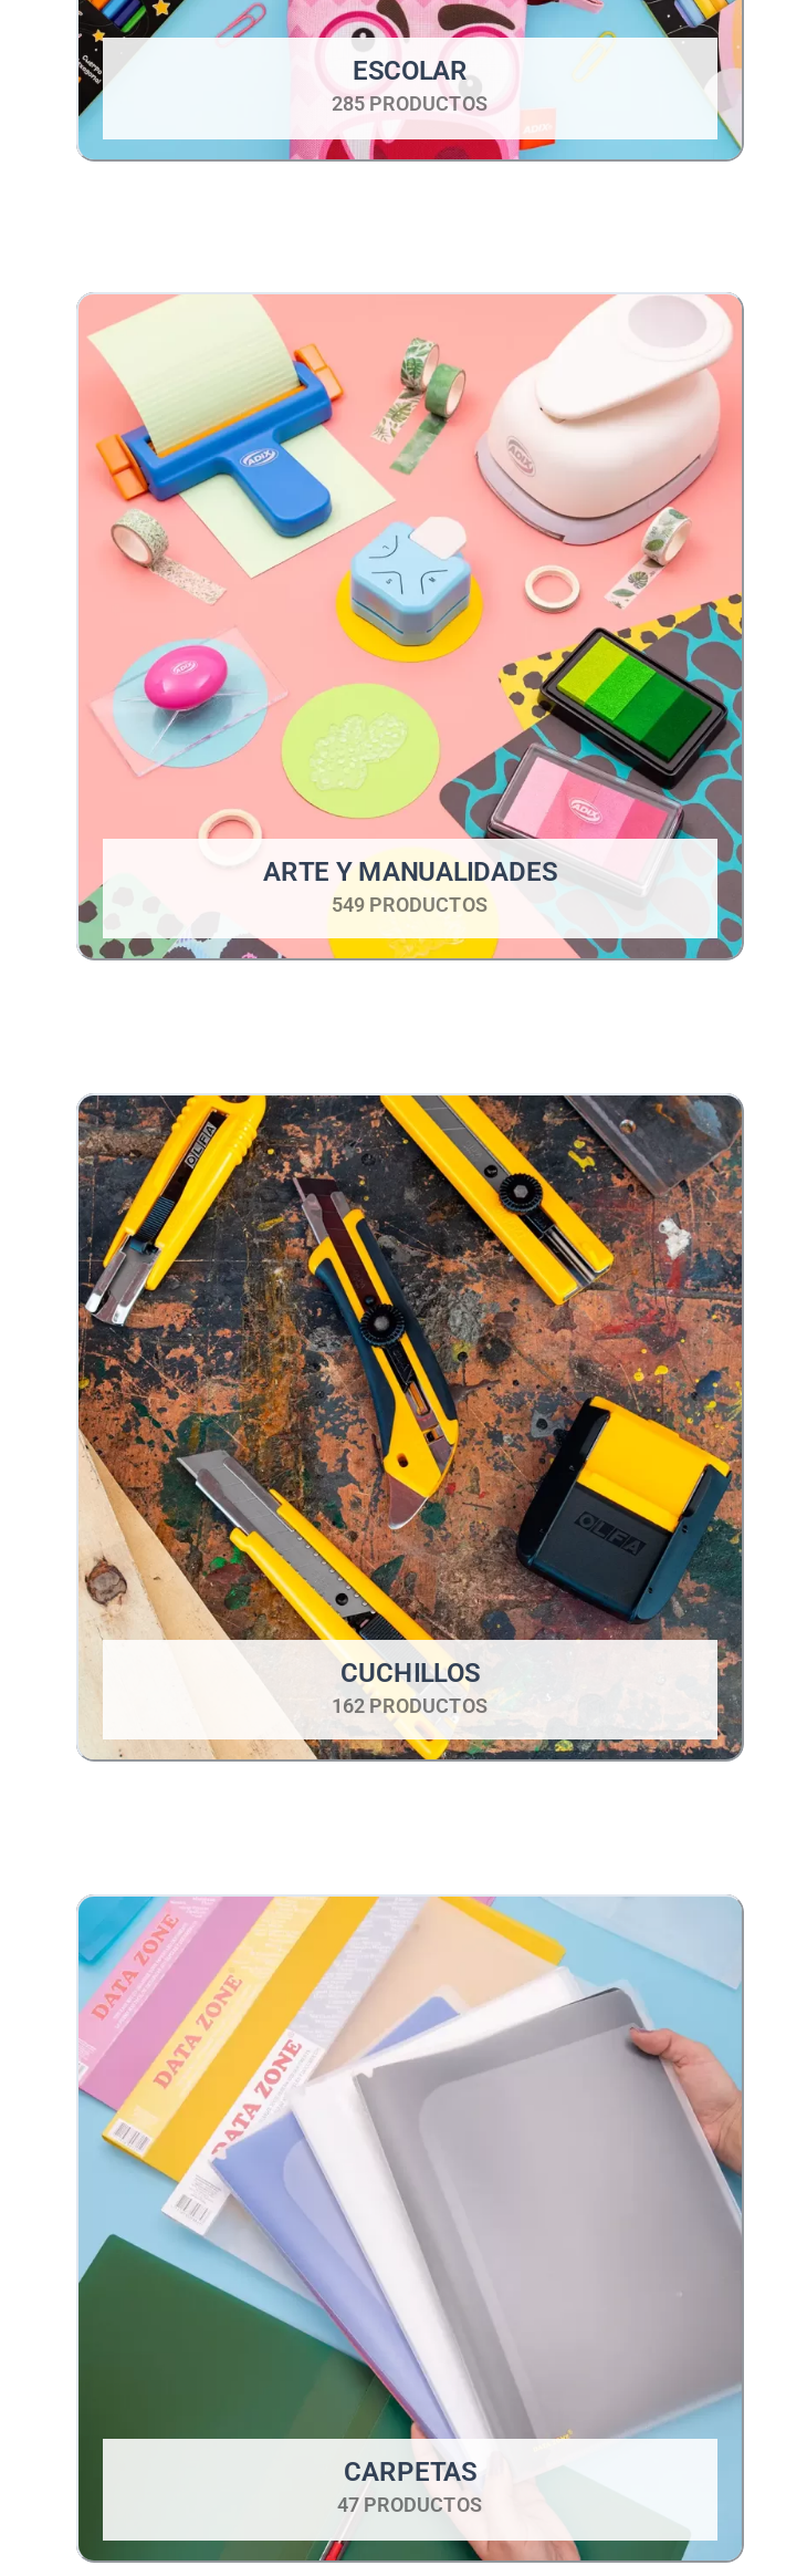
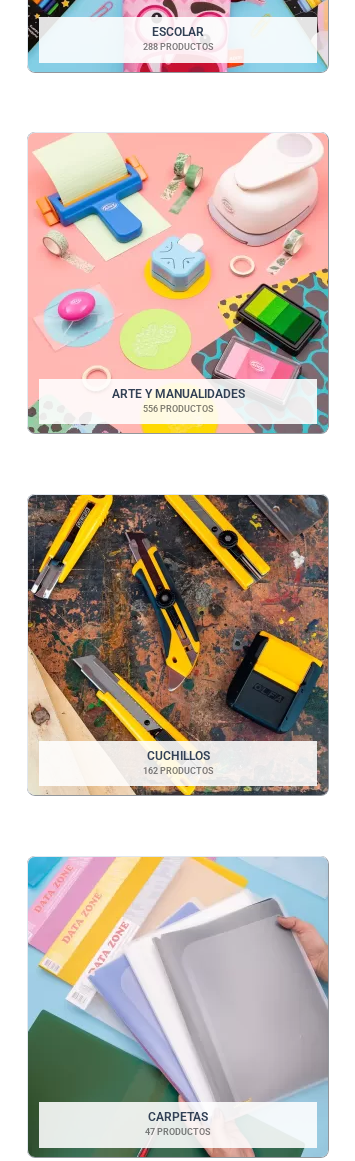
- 285 PRODUCTOS
+ 288 PRODUCTOS

- 549 PRODUCTOS
+ 556 PRODUCTOS
